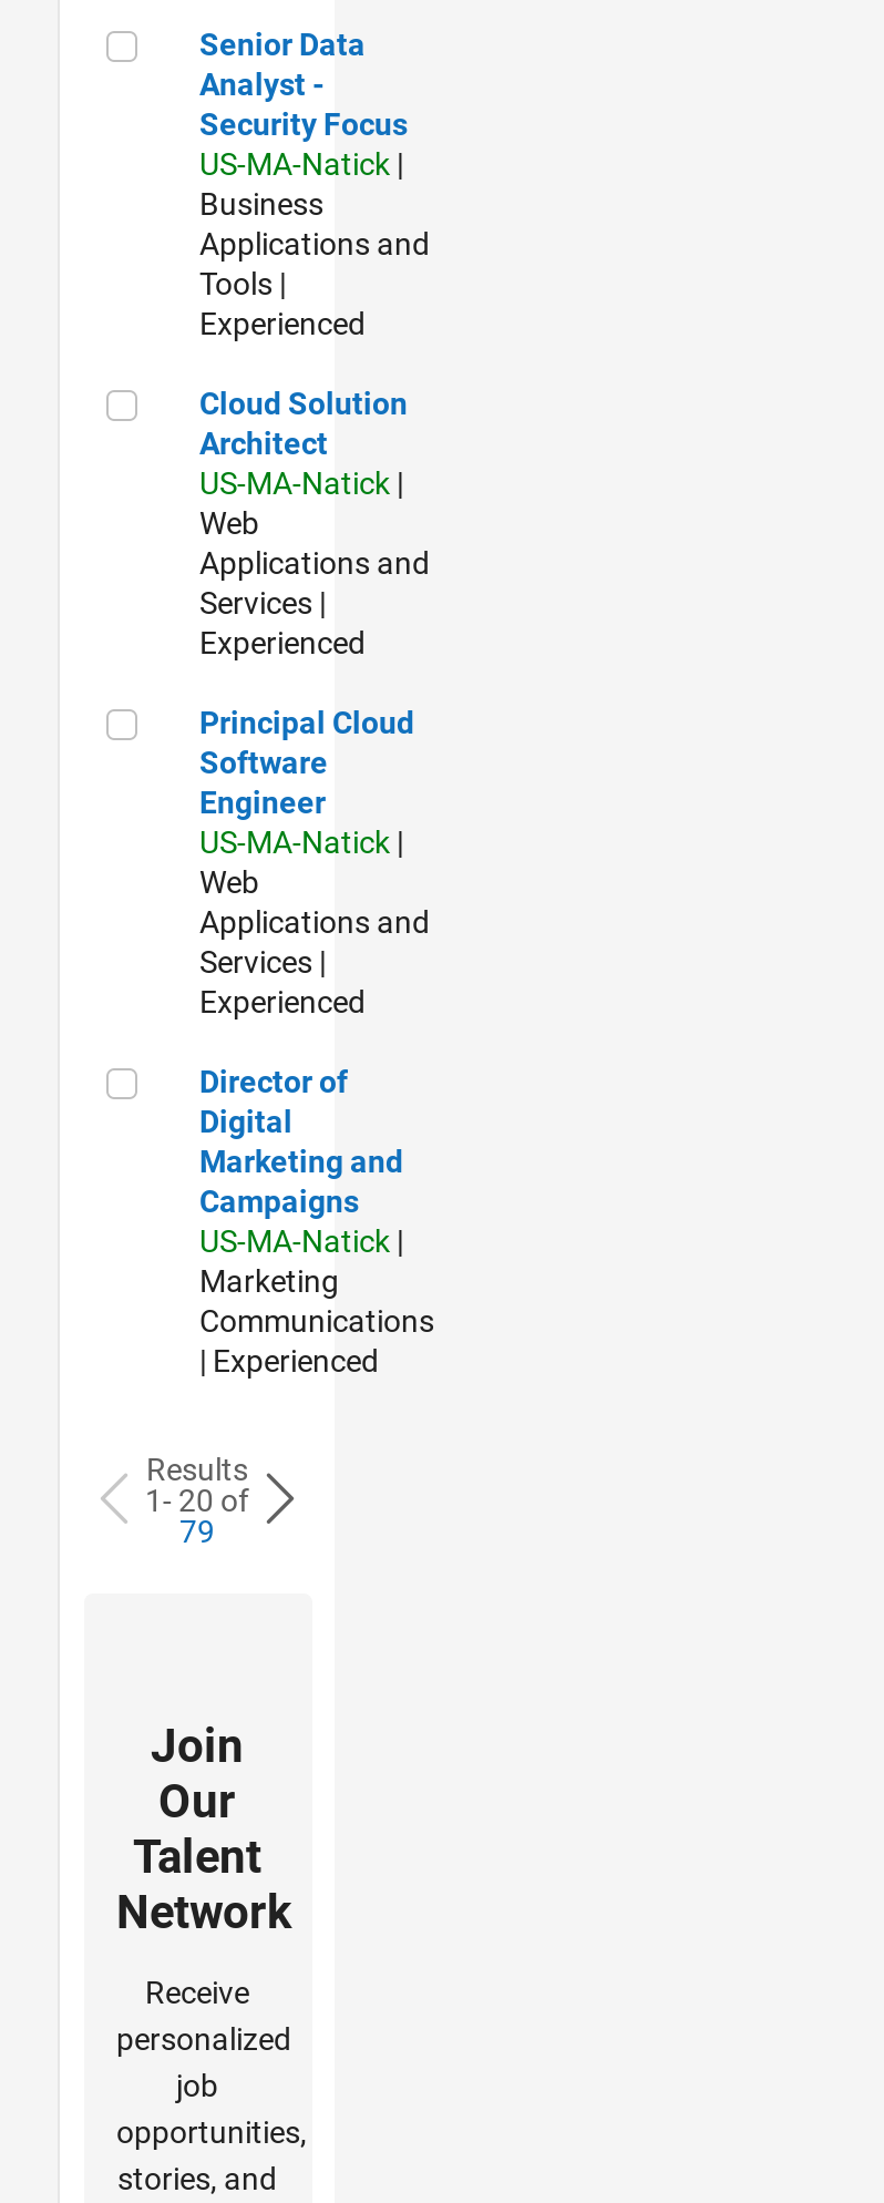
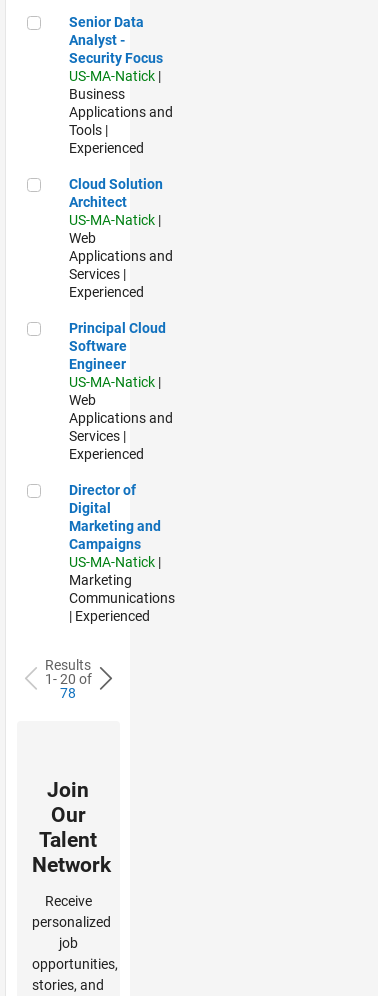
- 79
+ 78
